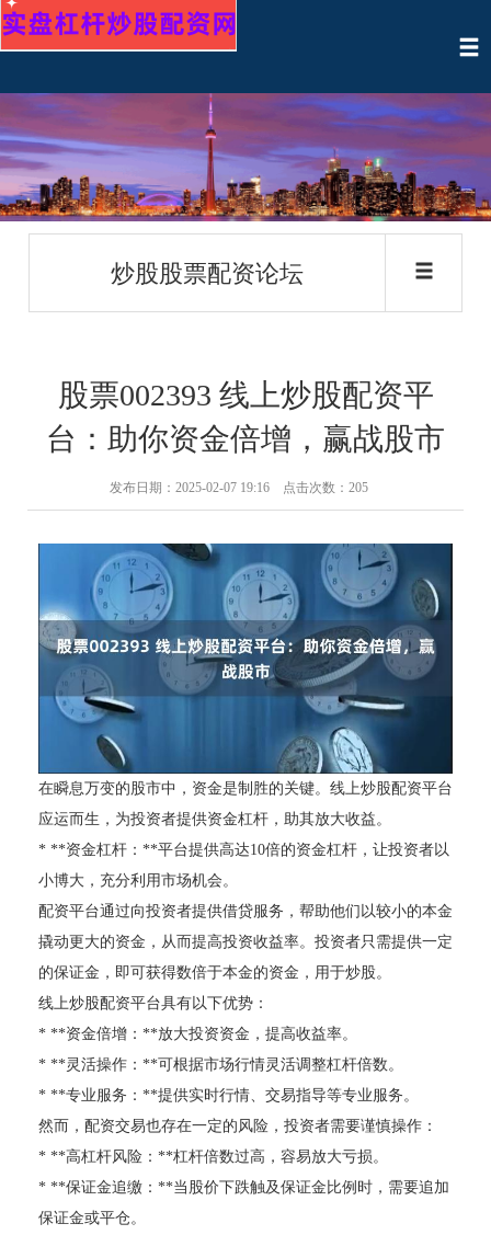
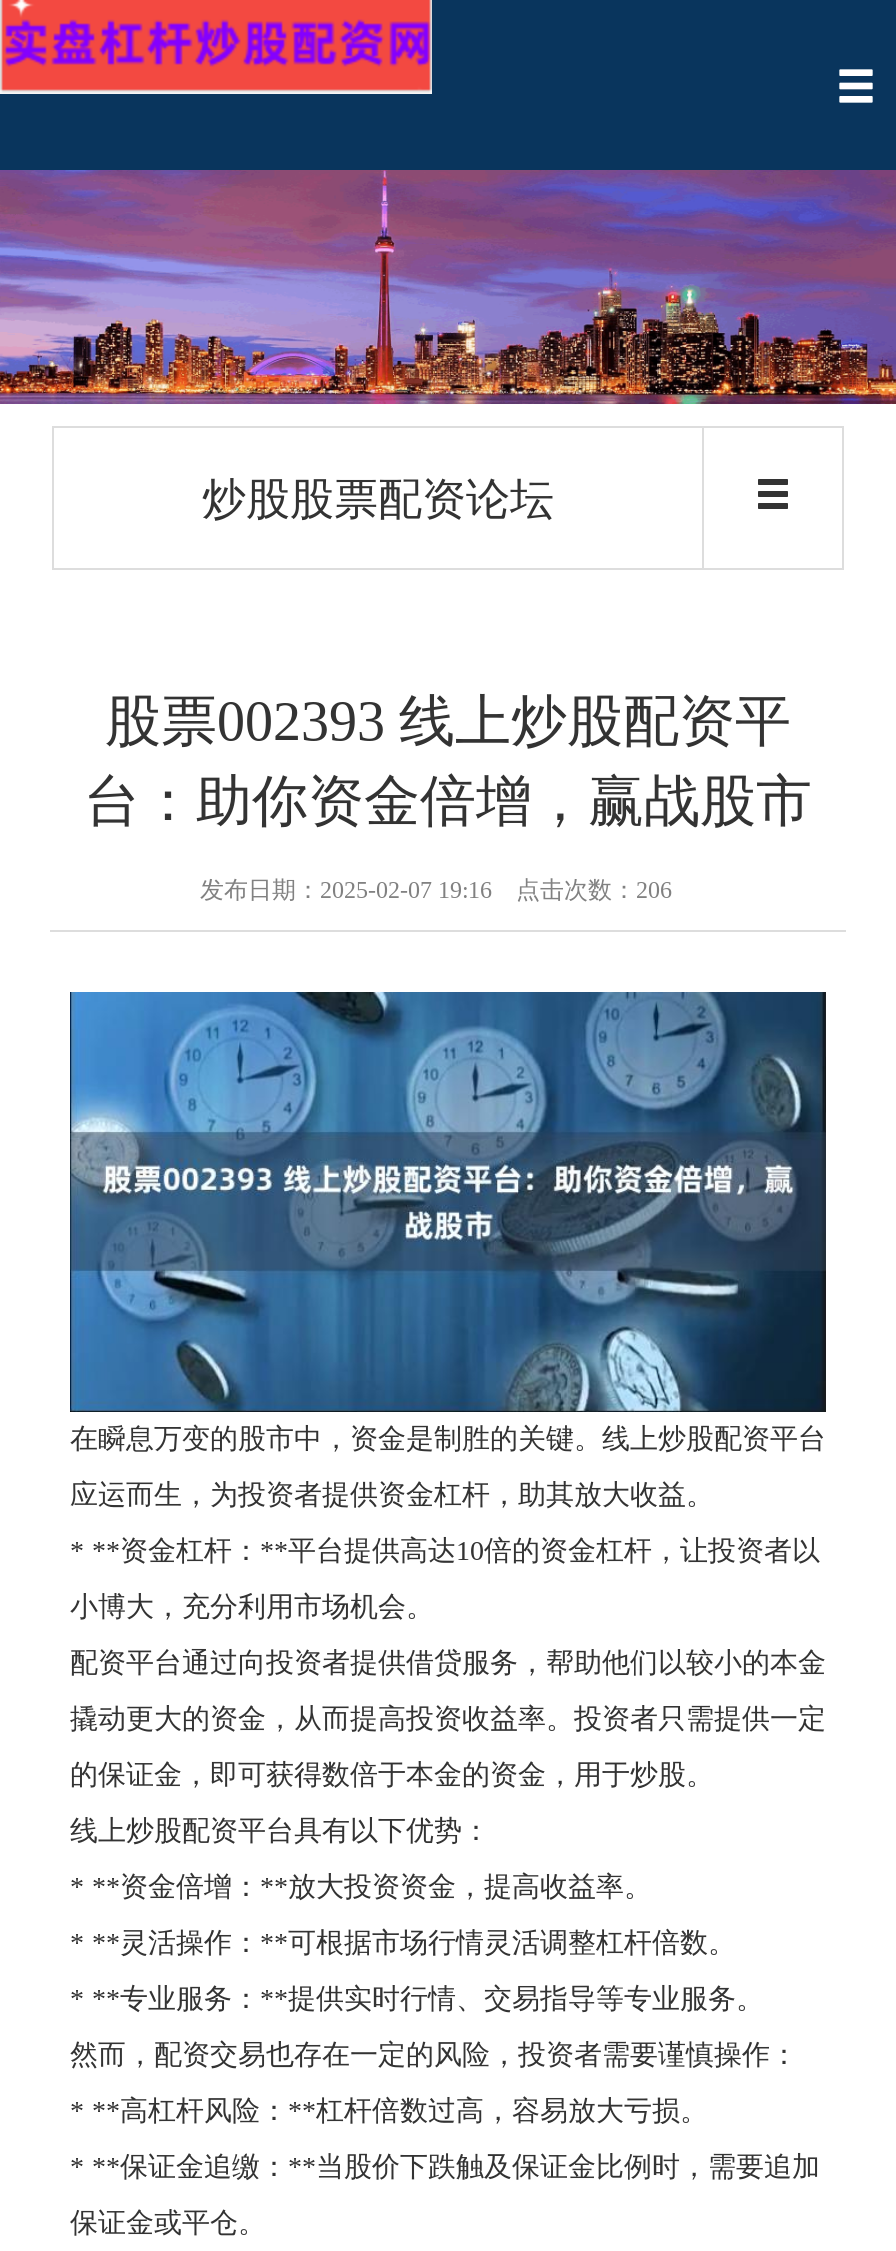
- 发布日期：2025-02-07 19:16 点击次数：205
+ 发布日期：2025-02-07 19:16 点击次数：206
